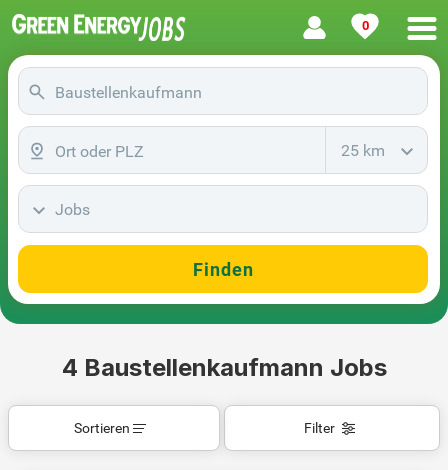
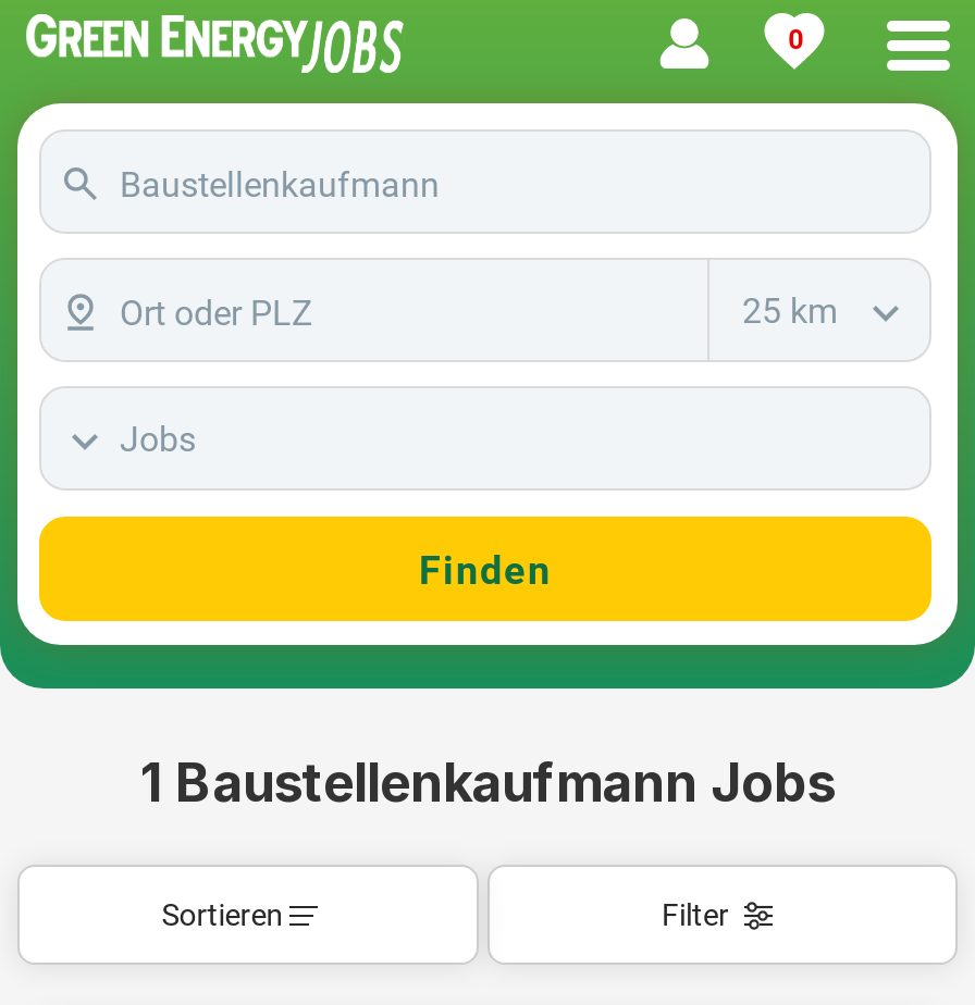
- 4 Baustellenkaufmann Jobs
+ 1 Baustellenkaufmann Jobs
